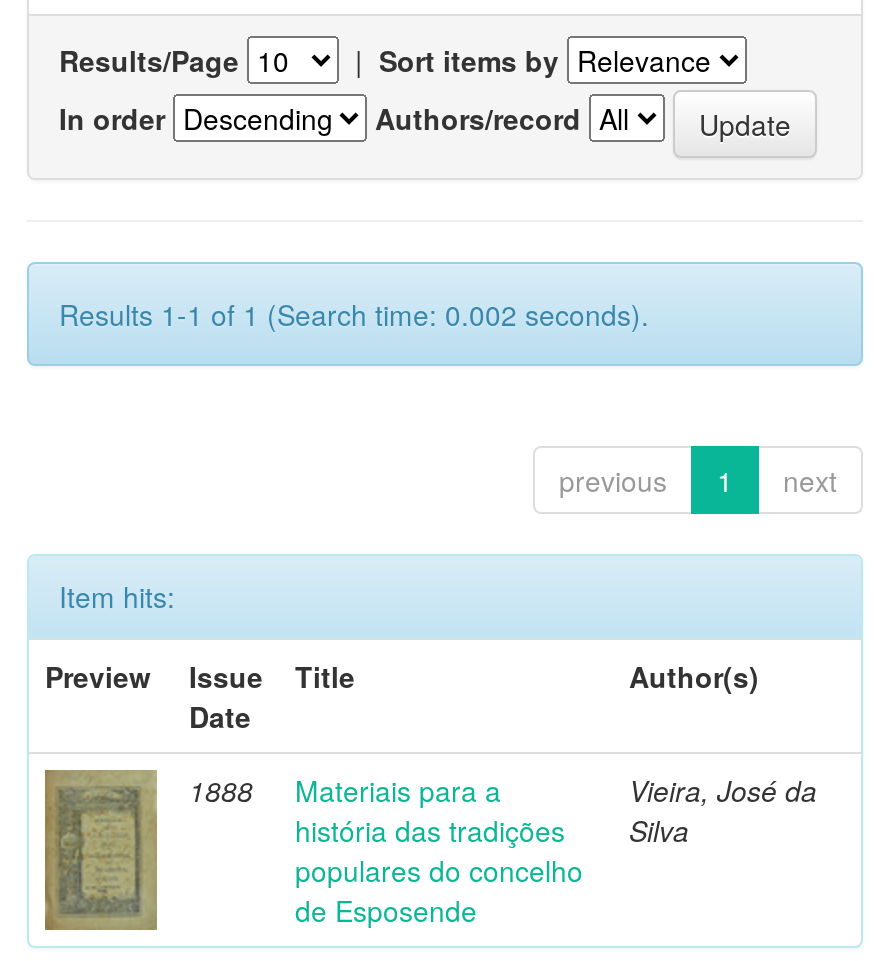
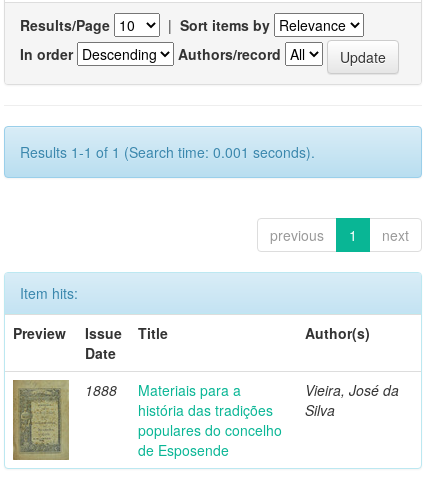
- Results 1-1 of 1 (Search time: 0.002 seconds).
+ Results 1-1 of 1 (Search time: 0.001 seconds).
